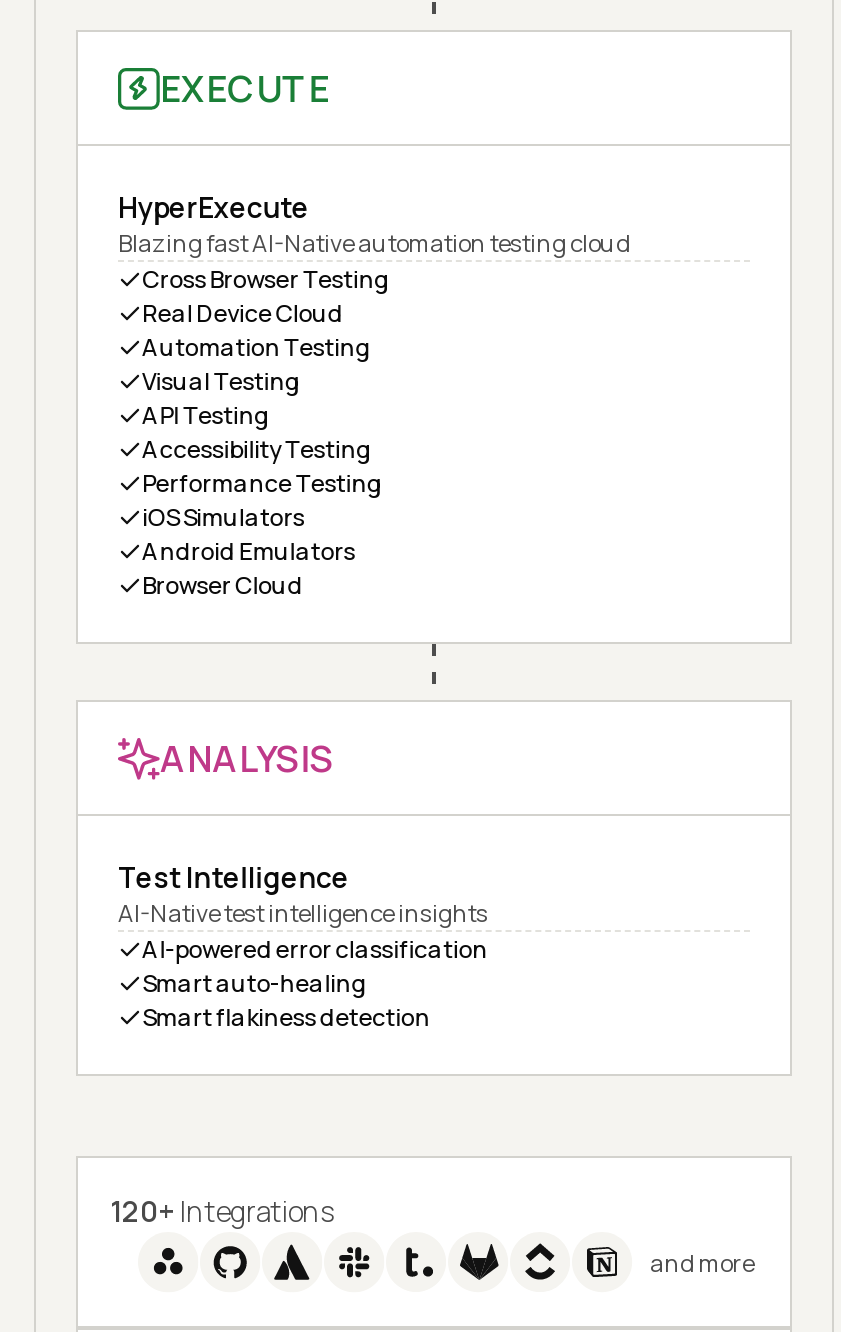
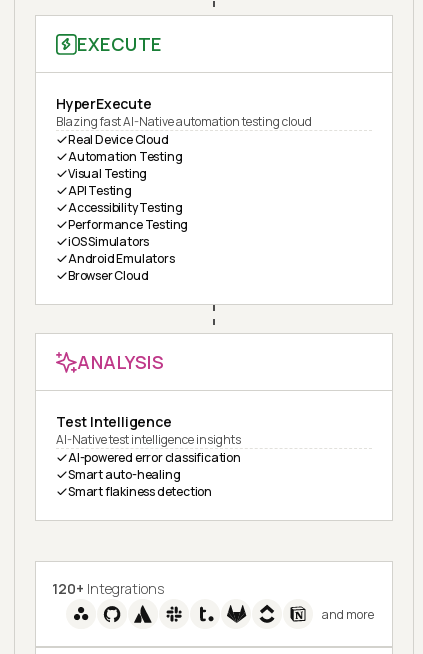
- Cross Browser Testing
